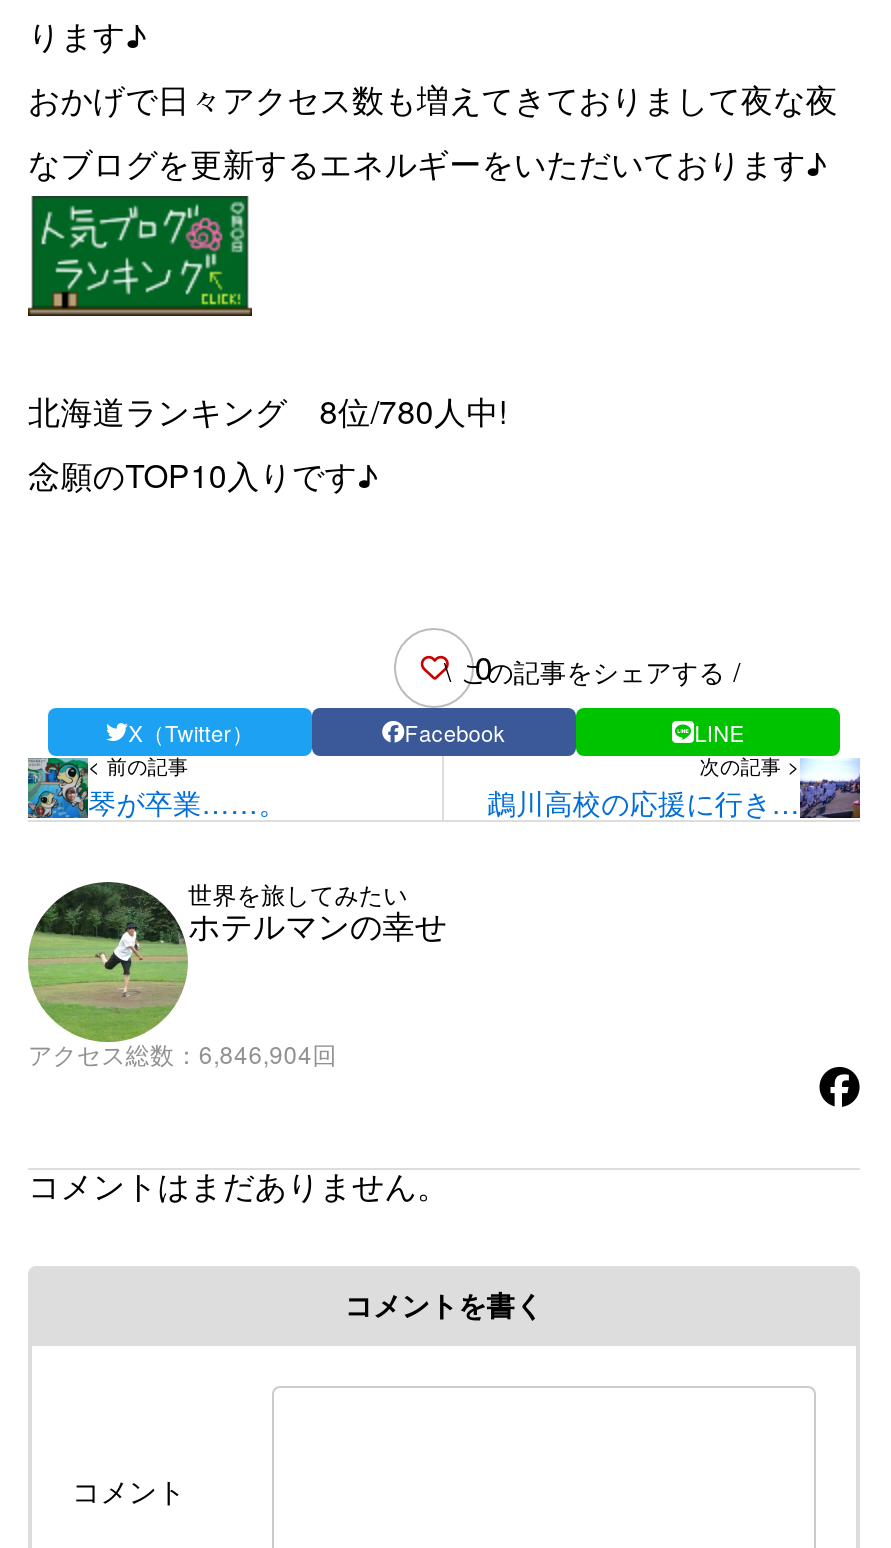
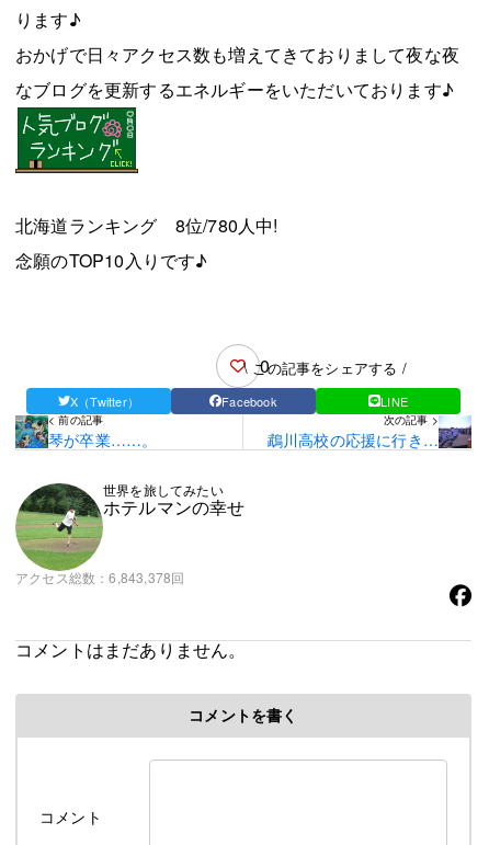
- アクセス総数 6,846,904回
+ アクセス総数 6,843,378回
